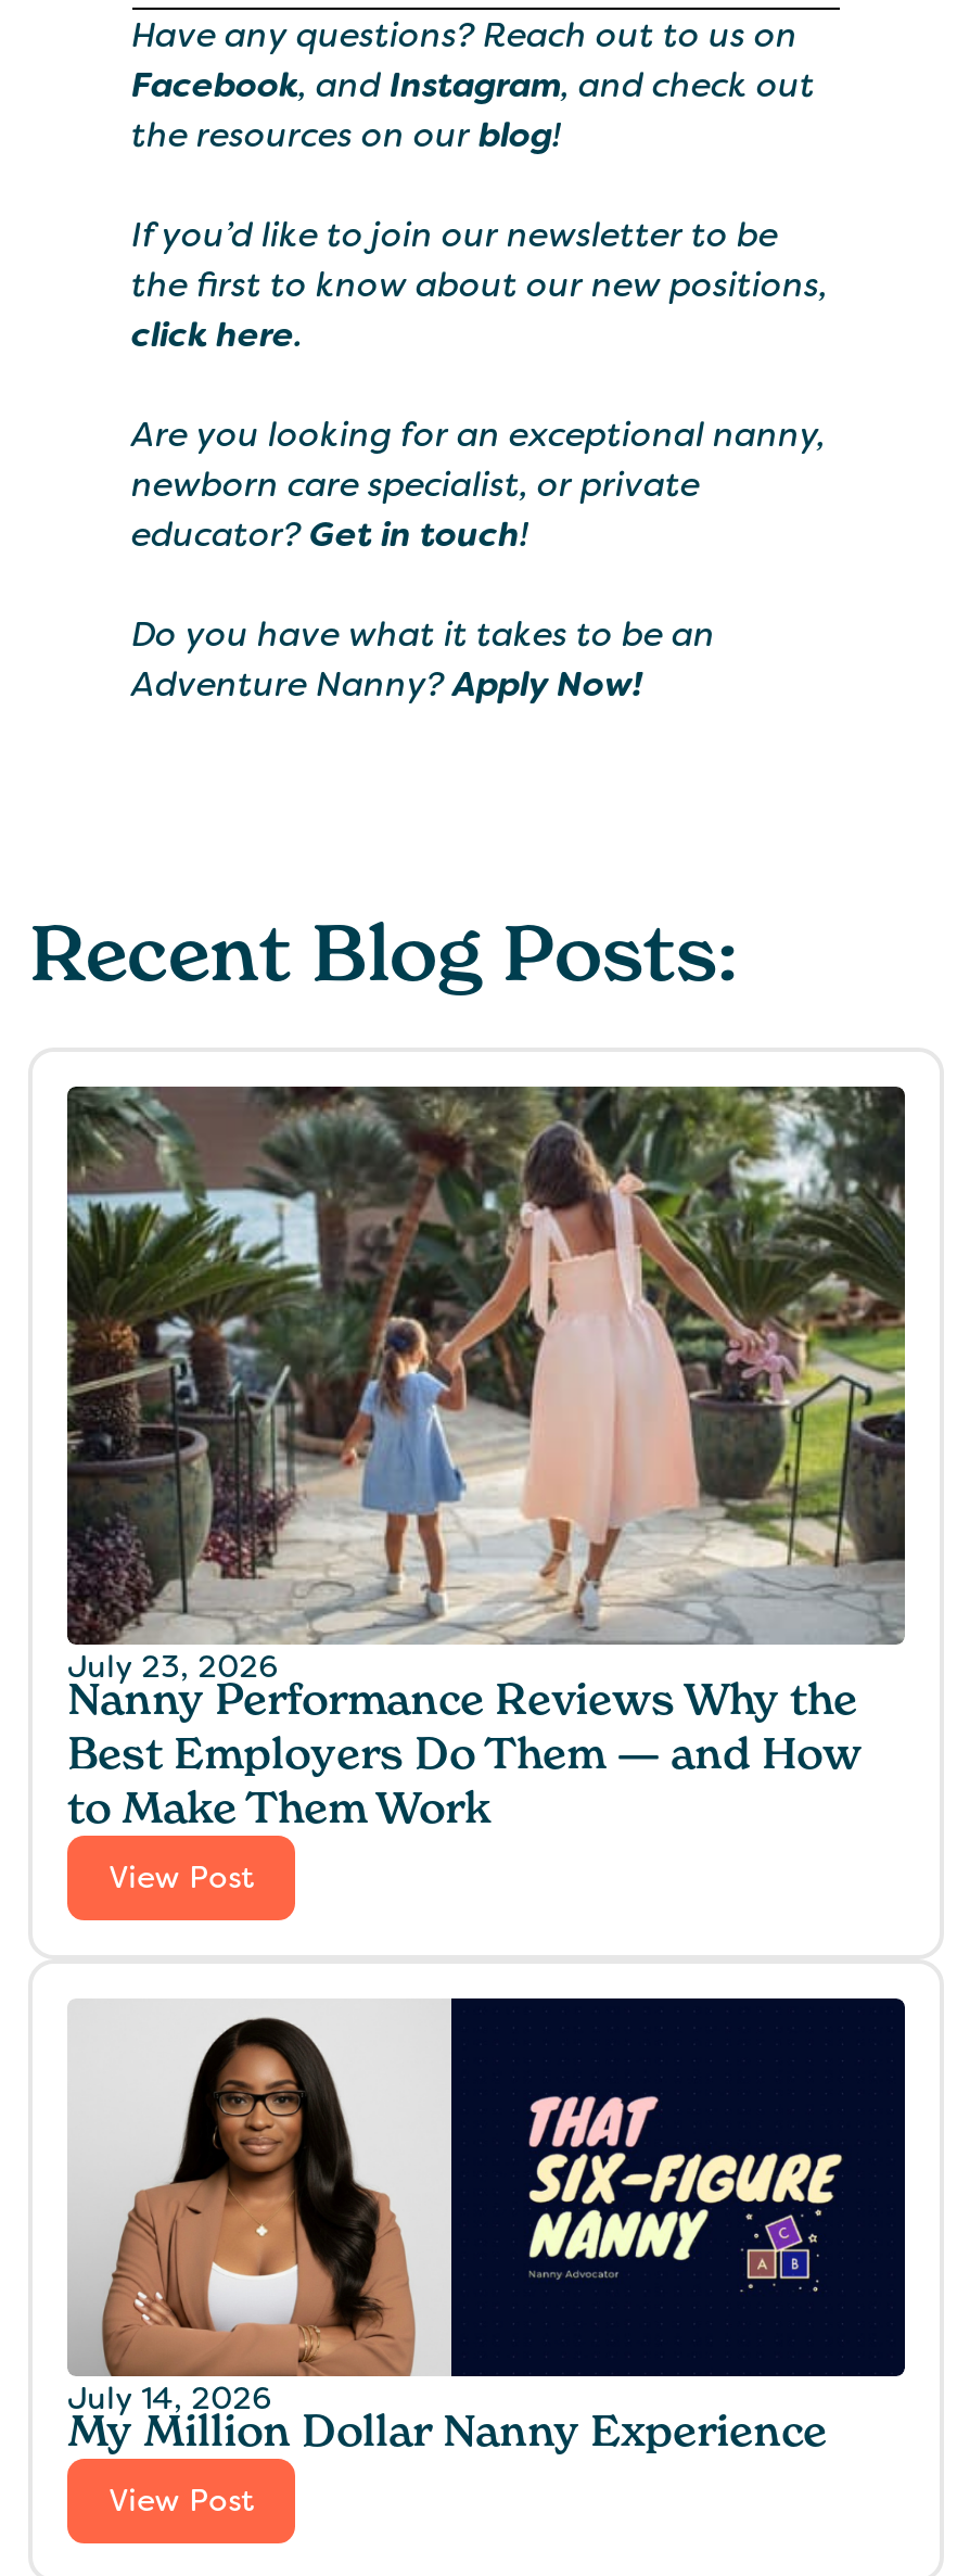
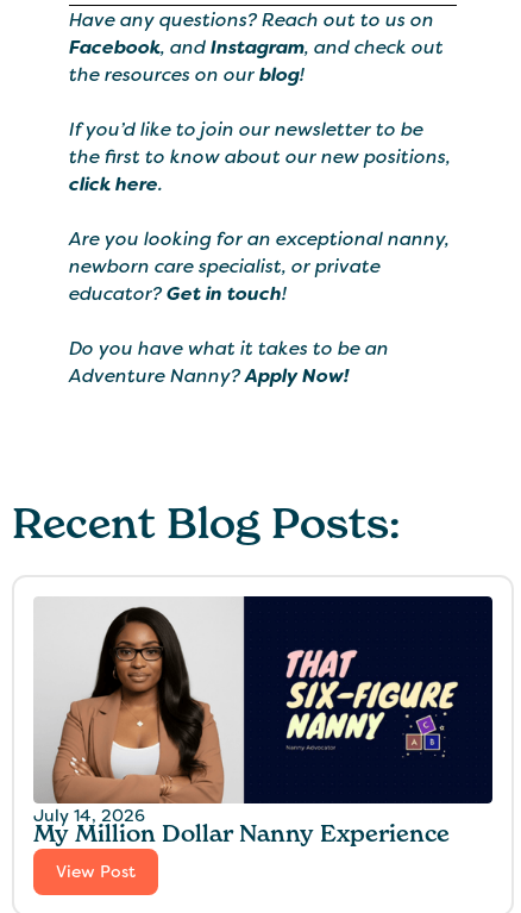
- [image]
- July 23, 2026
- Nanny Performance Reviews Why the
- Best Employers Do Them — and How
- to Make Them Work
- View Post
